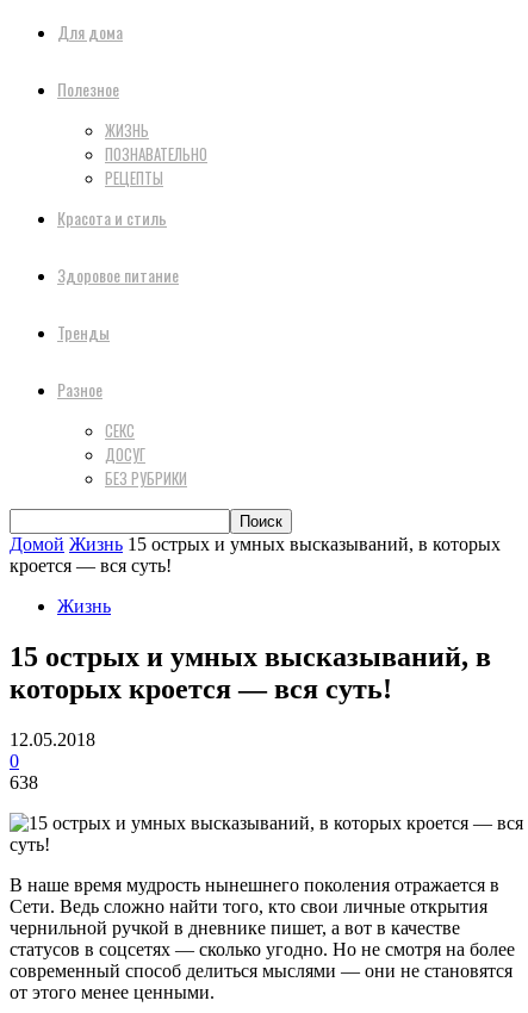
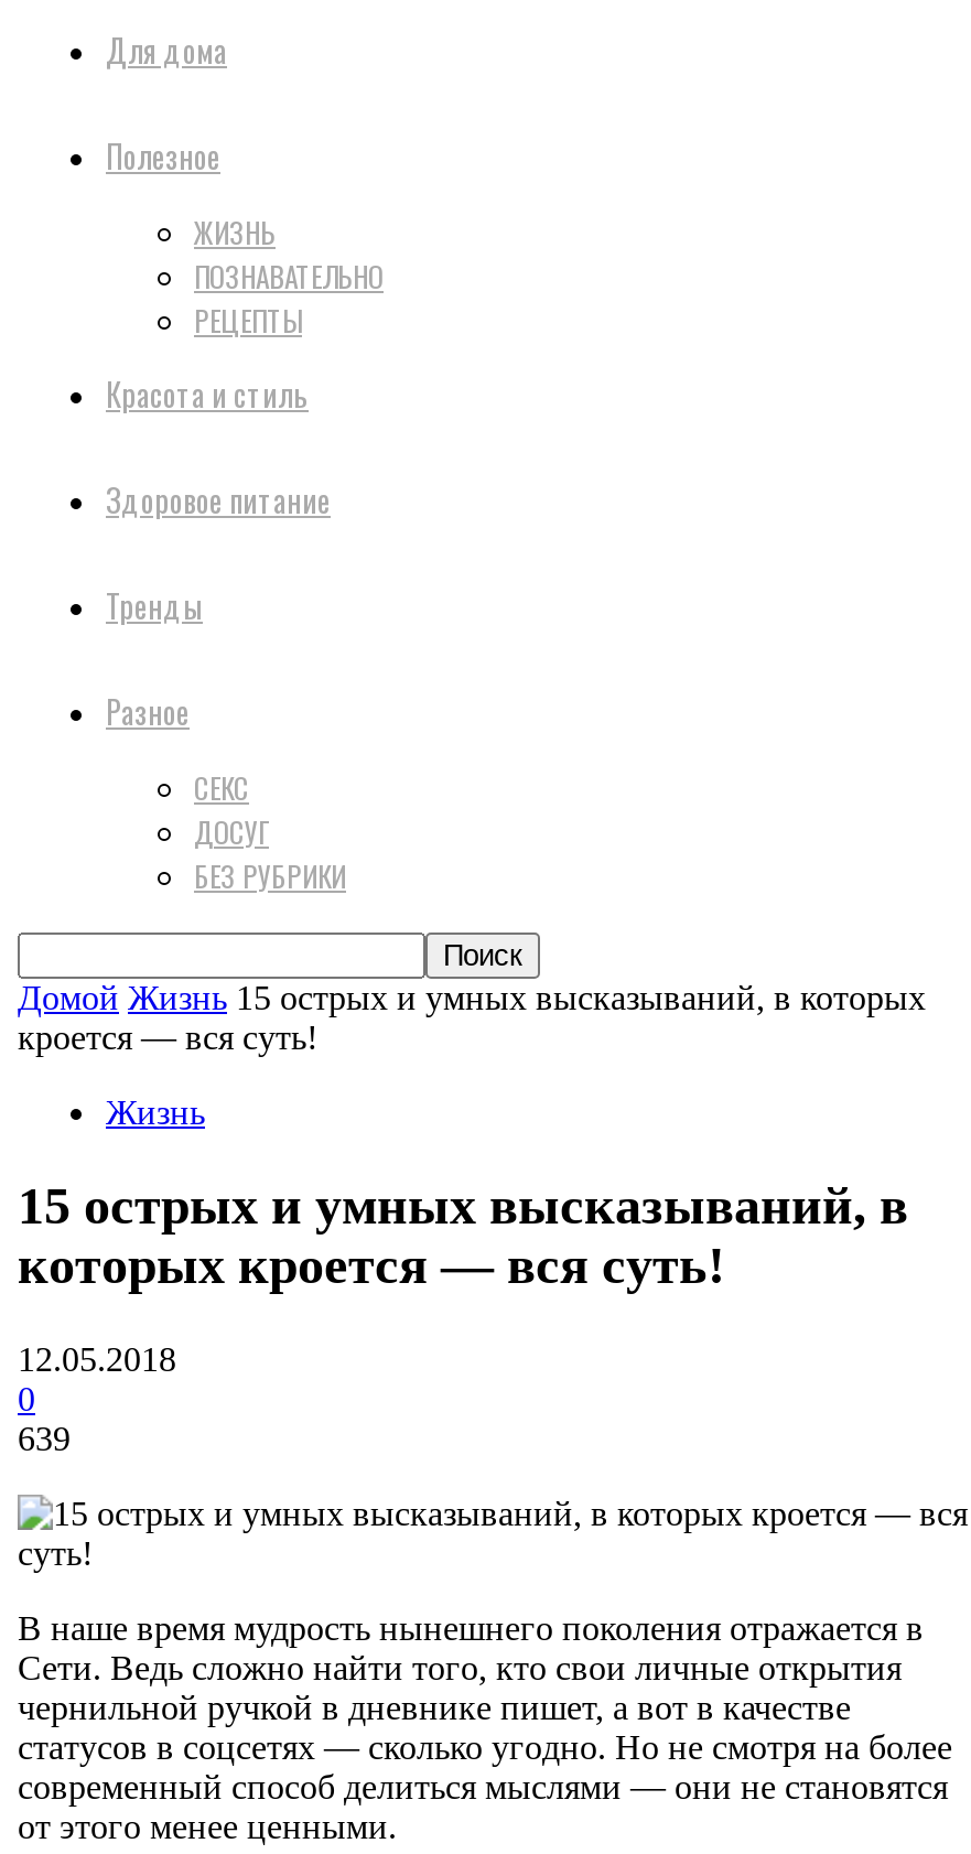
- 638
+ 639
